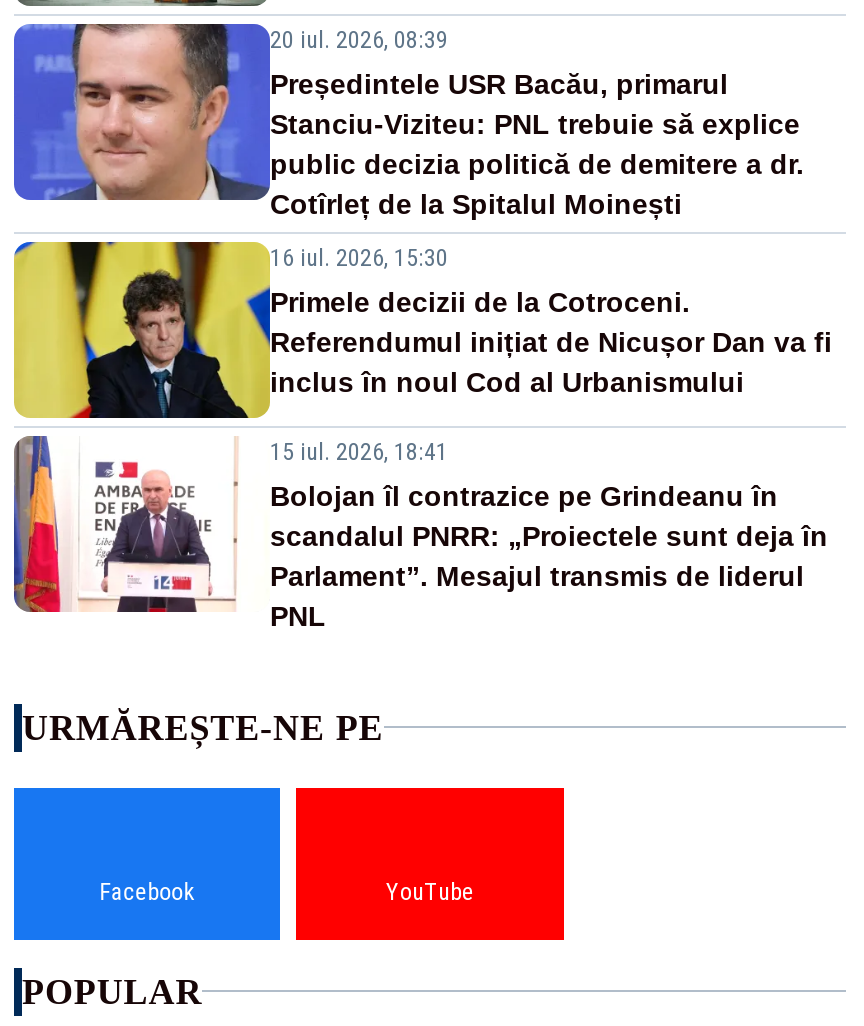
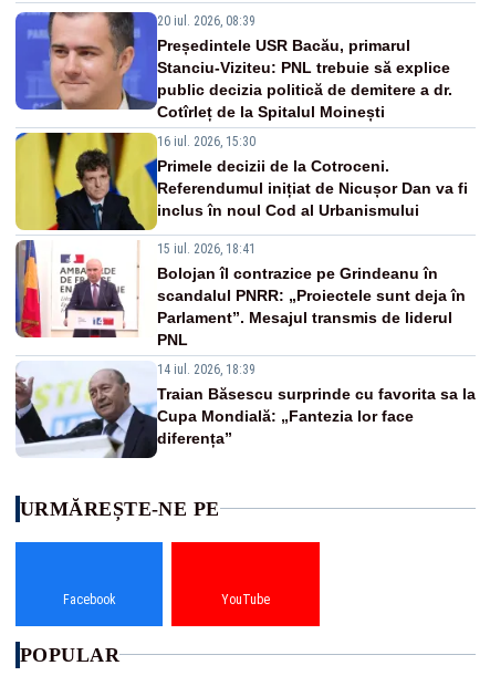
+ [image]
+ 14 iul. 2026, 18:39
+ Traian Băsescu surprinde cu favorita sa la
+ Cupa Mondială: „Fantezia lor face
+ diferența”
